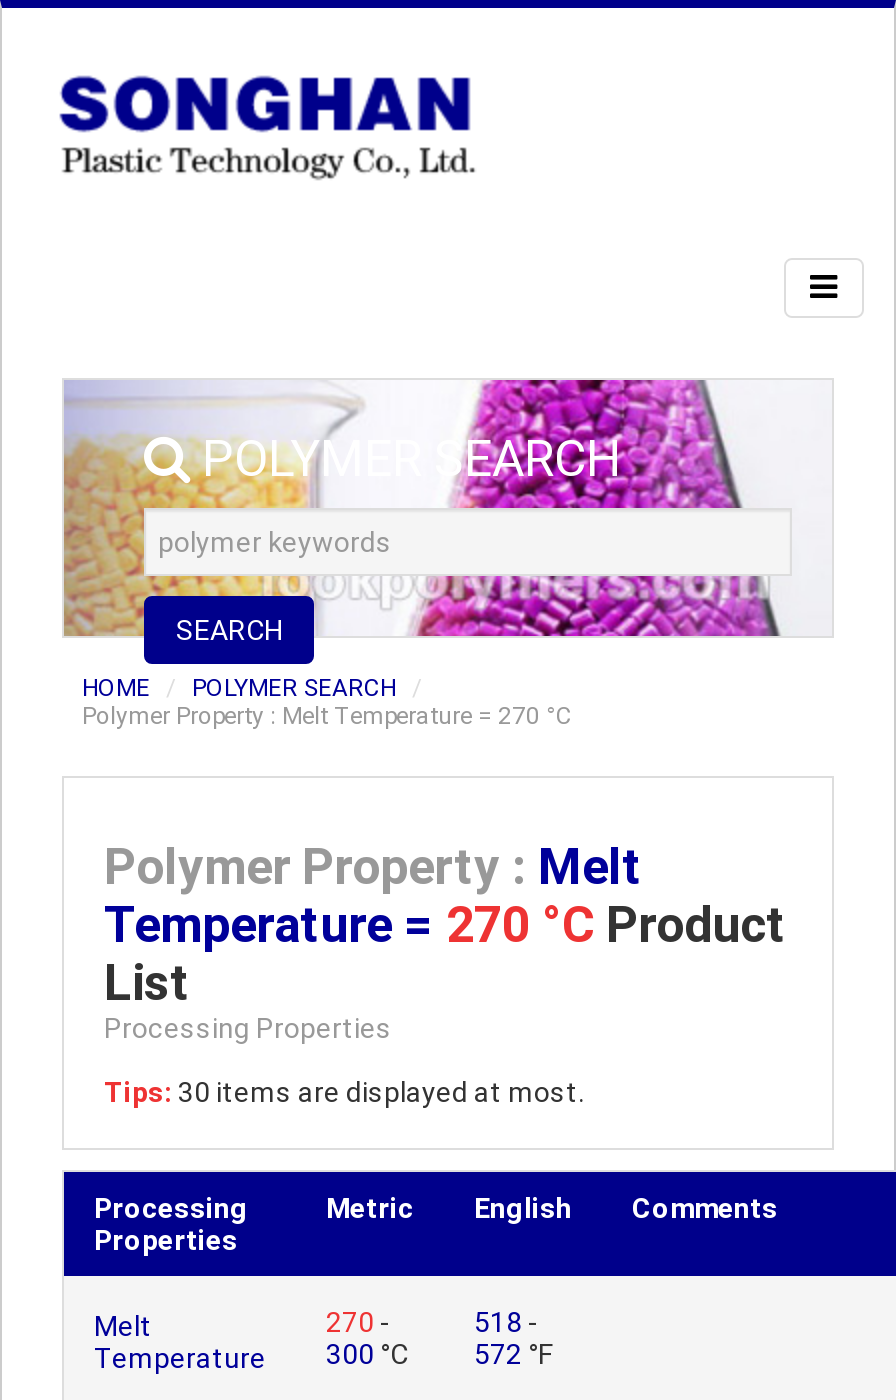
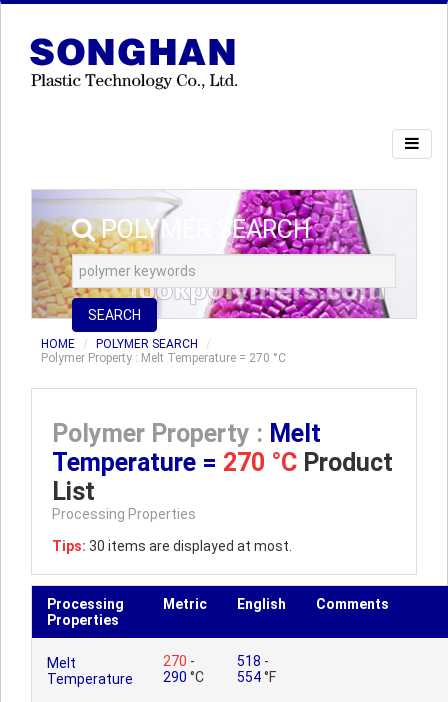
- Temperature 300 °C
+ Temperature 290 °C

- 572 °F
+ 554 °F
